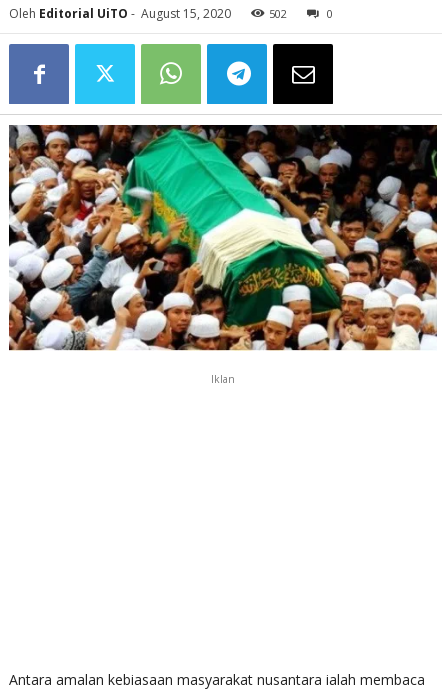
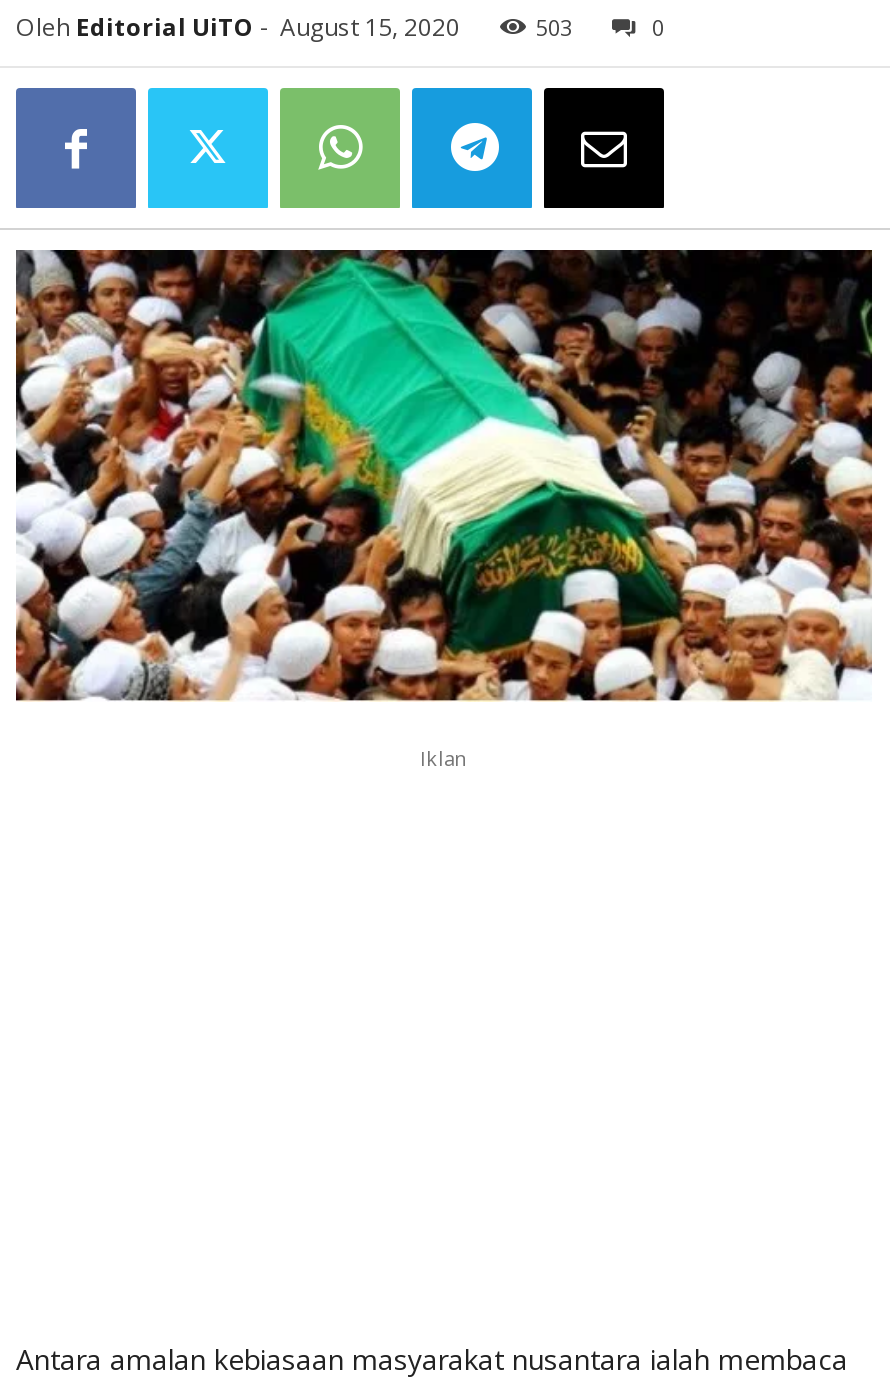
- 502
+ 503
